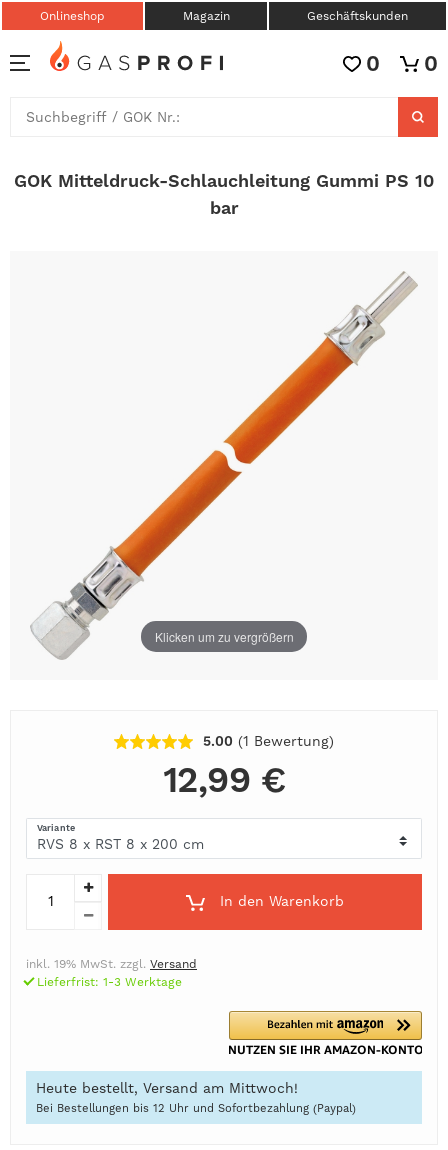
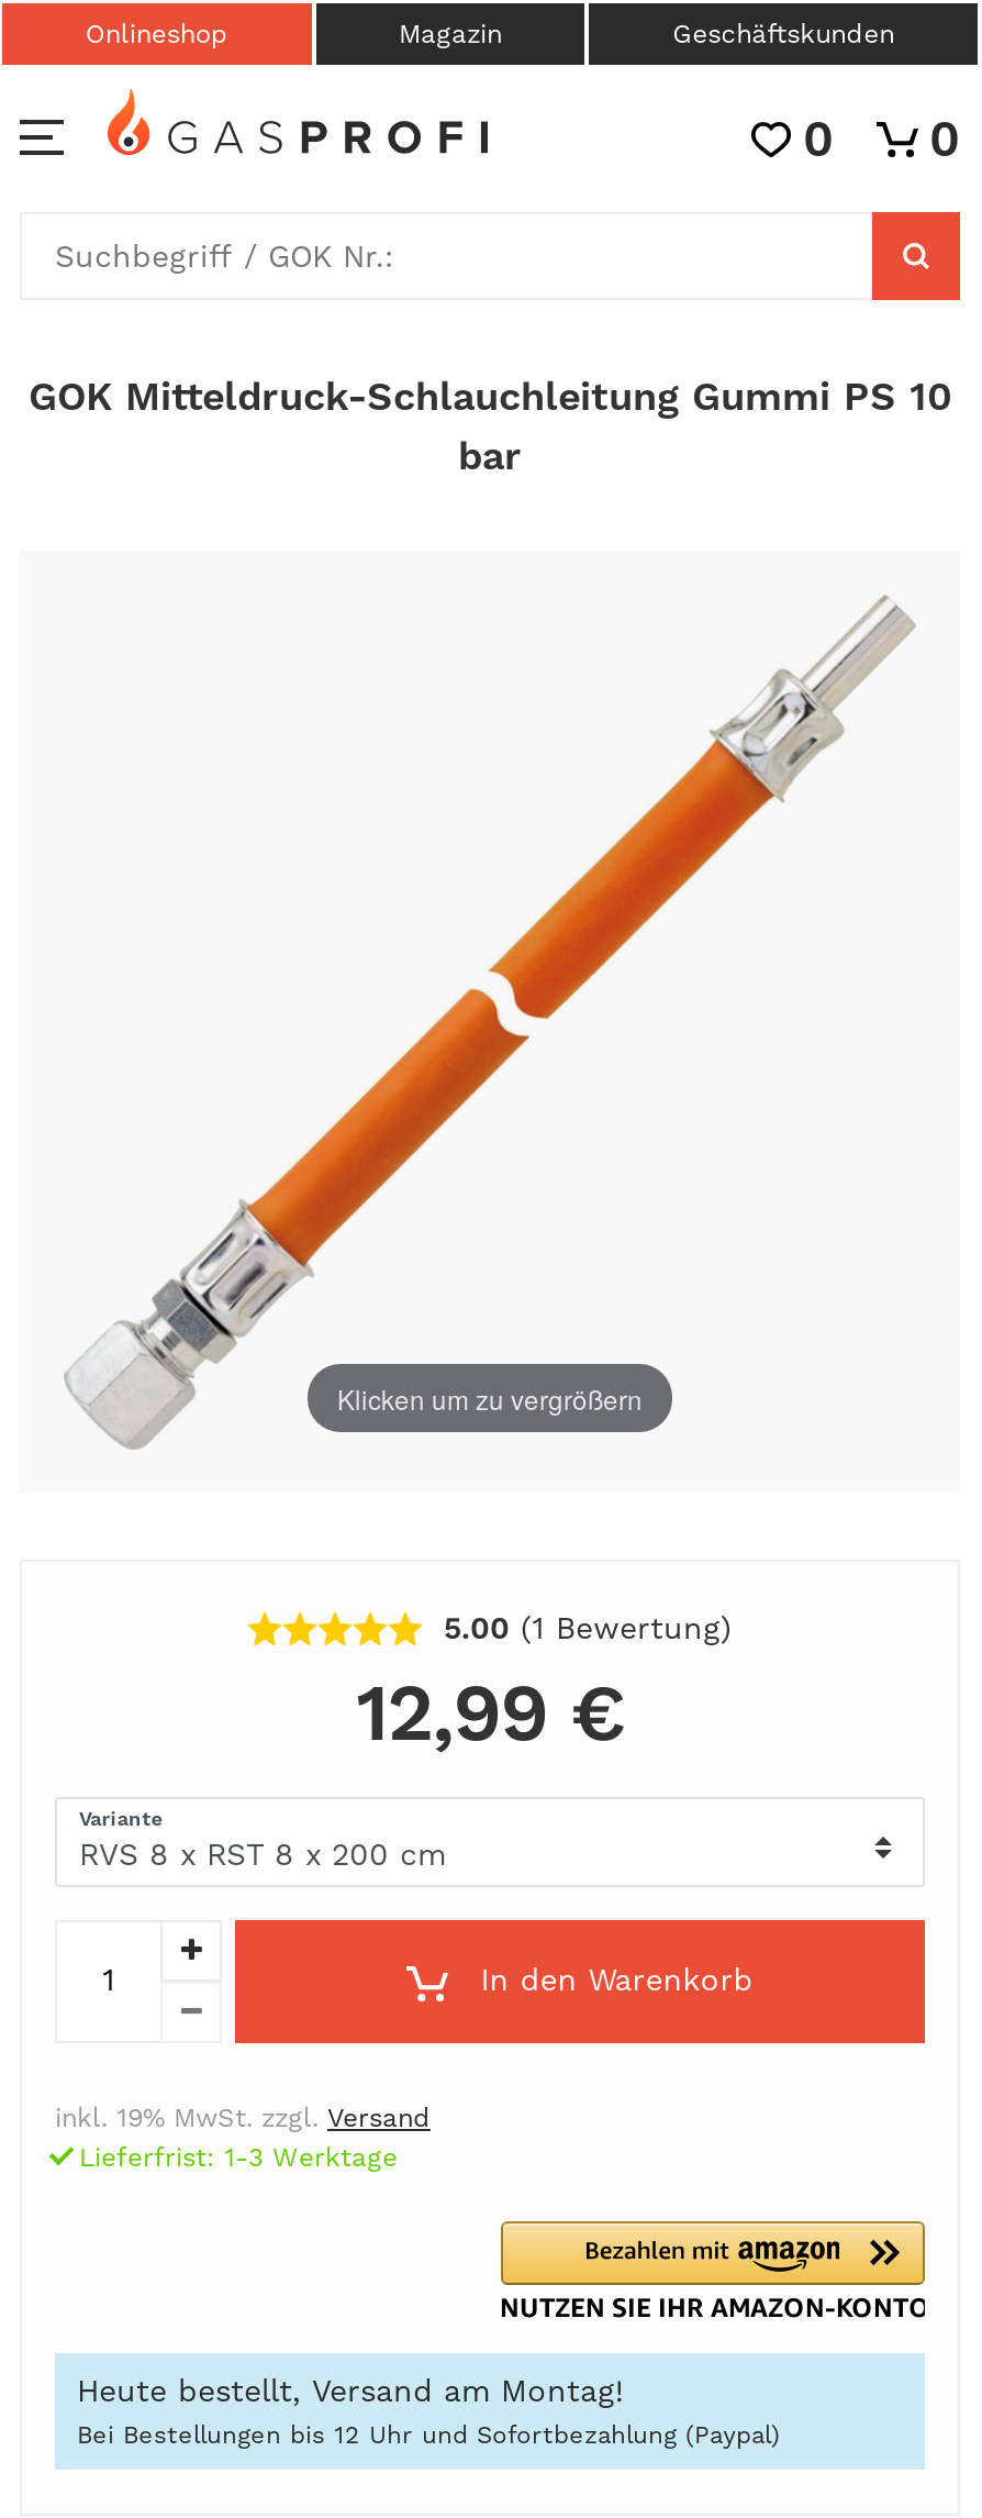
- Heute bestellt, Versand am Mittwoch!
+ Heute bestellt, Versand am Montag!
